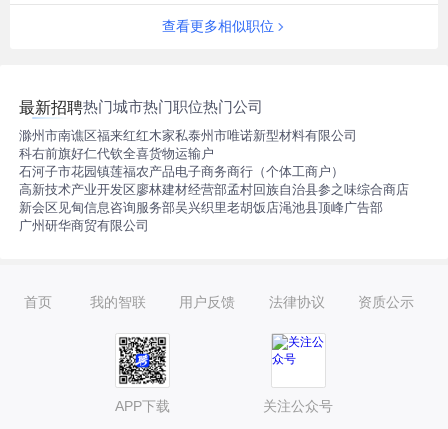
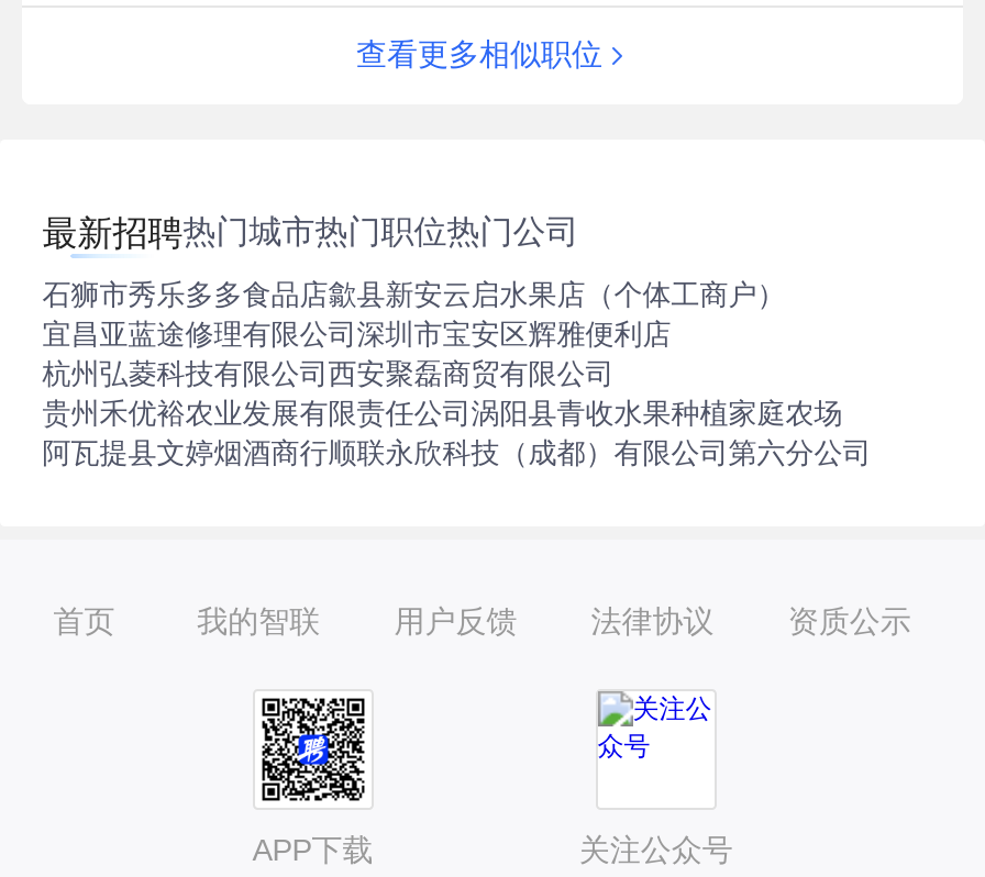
- 滁州市南谯区福来红红木家私泰州市唯诺新型材料有限公司
- 科右前旗好仁代钦全喜货物运输户
- 石河子市花园镇莲福农产品电子商务商行（个体工商户）
- 高新技术产业开发区廖林建材经营部孟村回族自治县参之味综合商店
- 新会区见甸信息咨询服务部吴兴织里老胡饭店渑池县顶峰广告部
- 广州研华商贸有限公司
+ 石狮市秀乐多多食品店歙县新安云启水果店（个体工商户）
+ 宜昌亚蓝途修理有限公司深圳市宝安区辉雅便利店
+ 杭州弘菱科技有限公司西安聚磊商贸有限公司
+ 贵州禾优裕农业发展有限责任公司涡阳县青收水果种植家庭农场
+ 阿瓦提县文婷烟酒商行顺联永欣科技（成都）有限公司第六分公司
